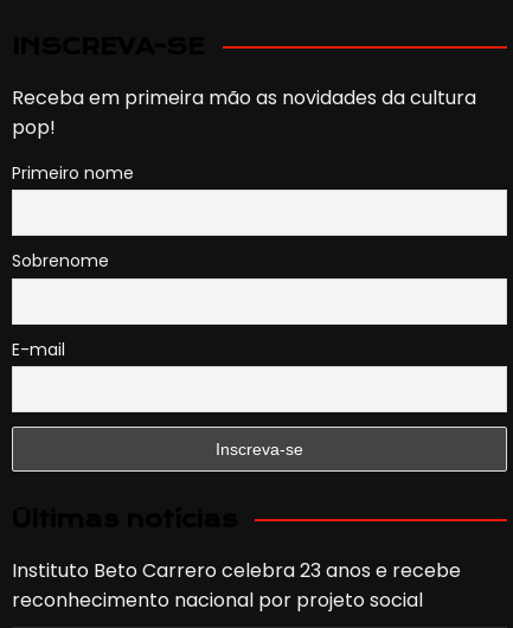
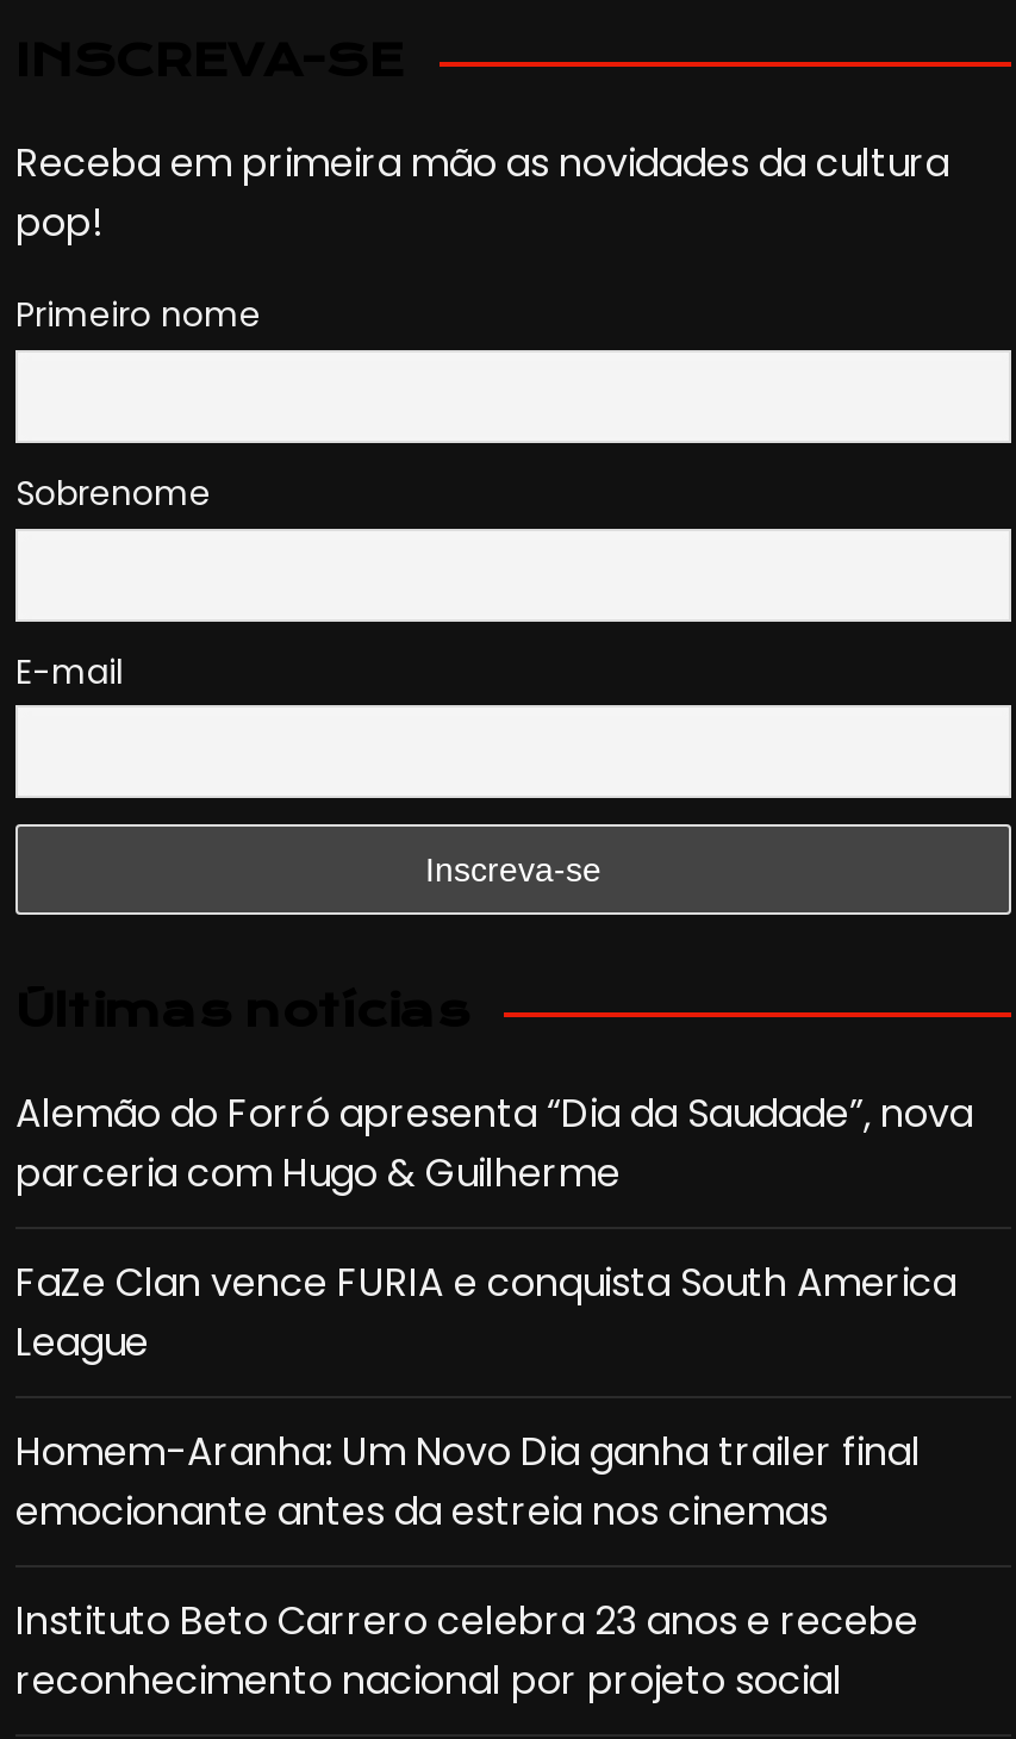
+ Alemão do Forró apresenta “Dia da Saudade”, nova
+ parceria com Hugo & Guilherme
+ FaZe Clan vence FURIA e conquista South America
+ League
+ Homem-Aranha: Um Novo Dia ganha trailer final
+ emocionante antes da estreia nos cinemas
